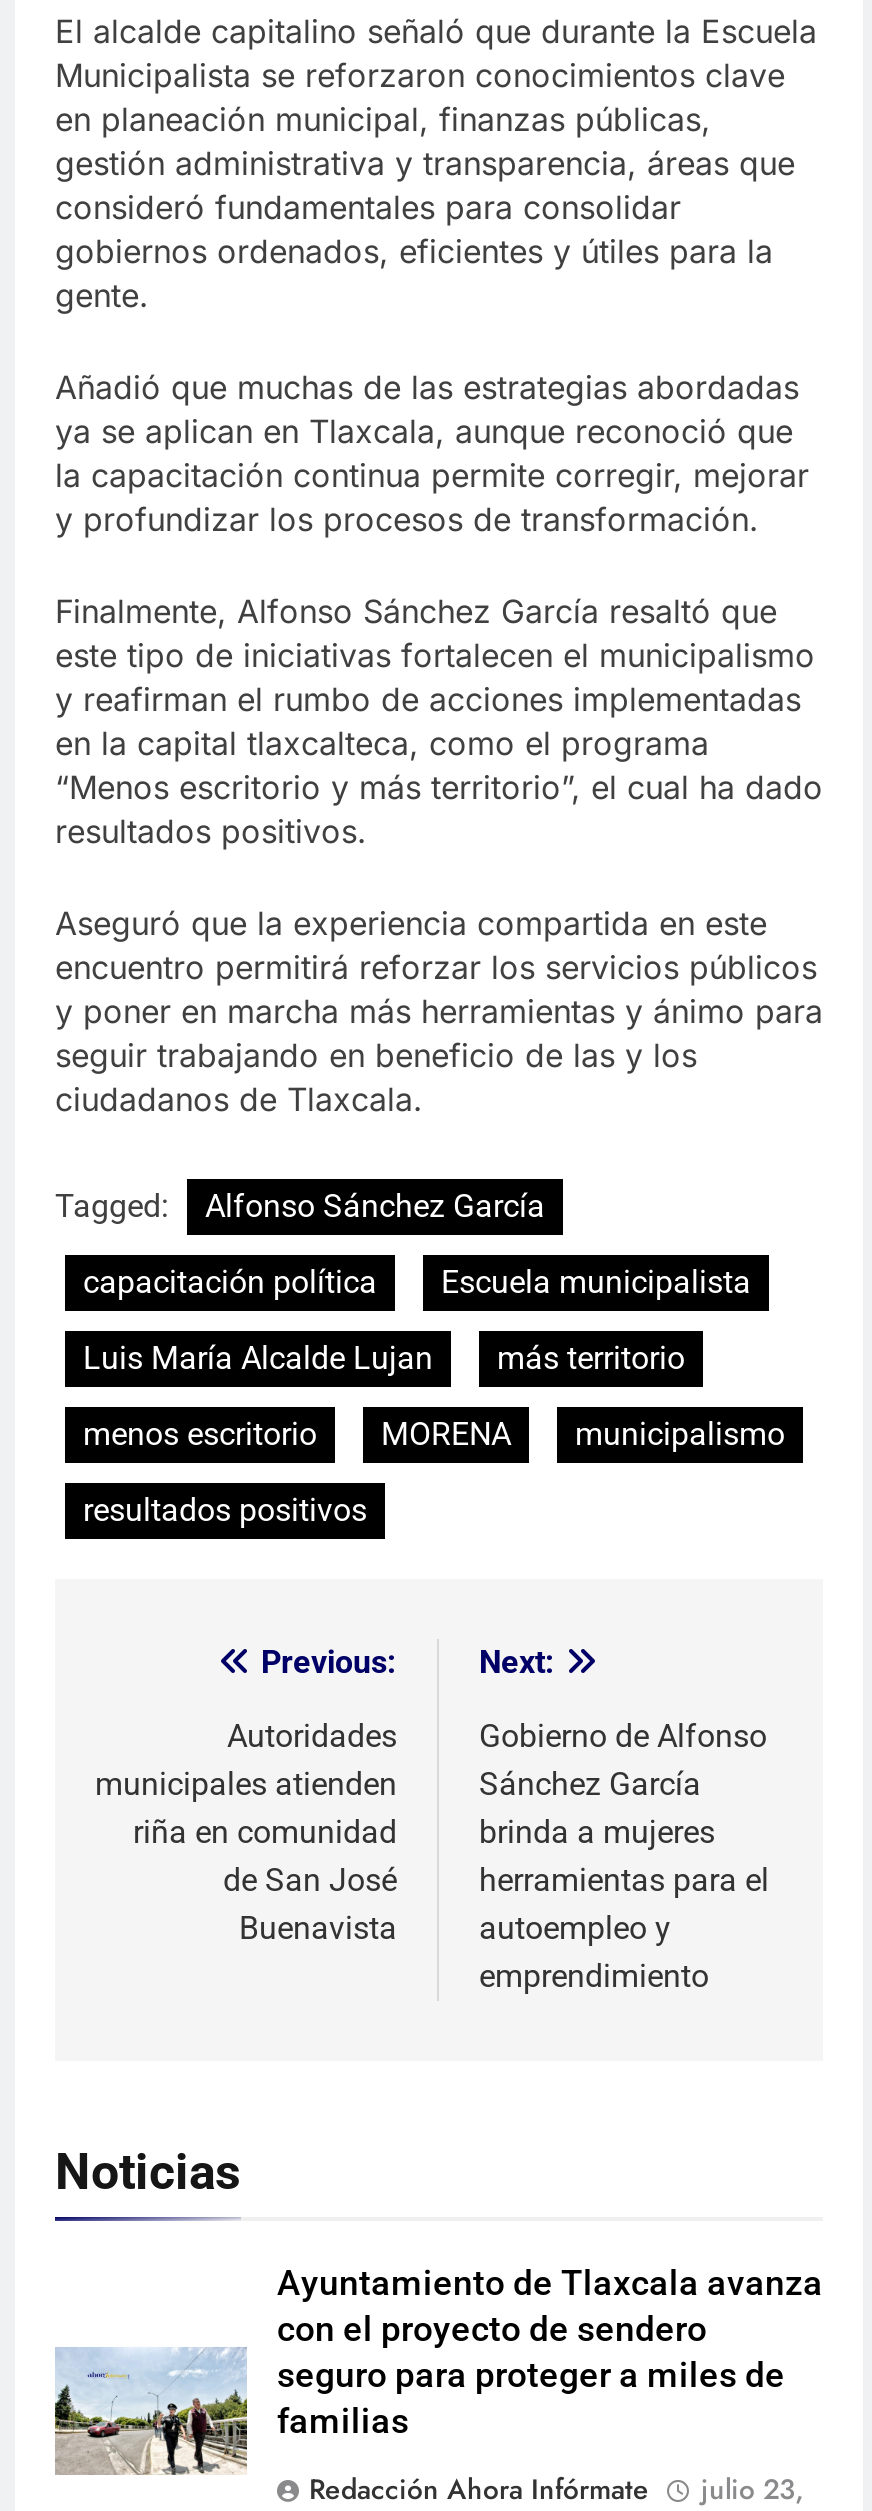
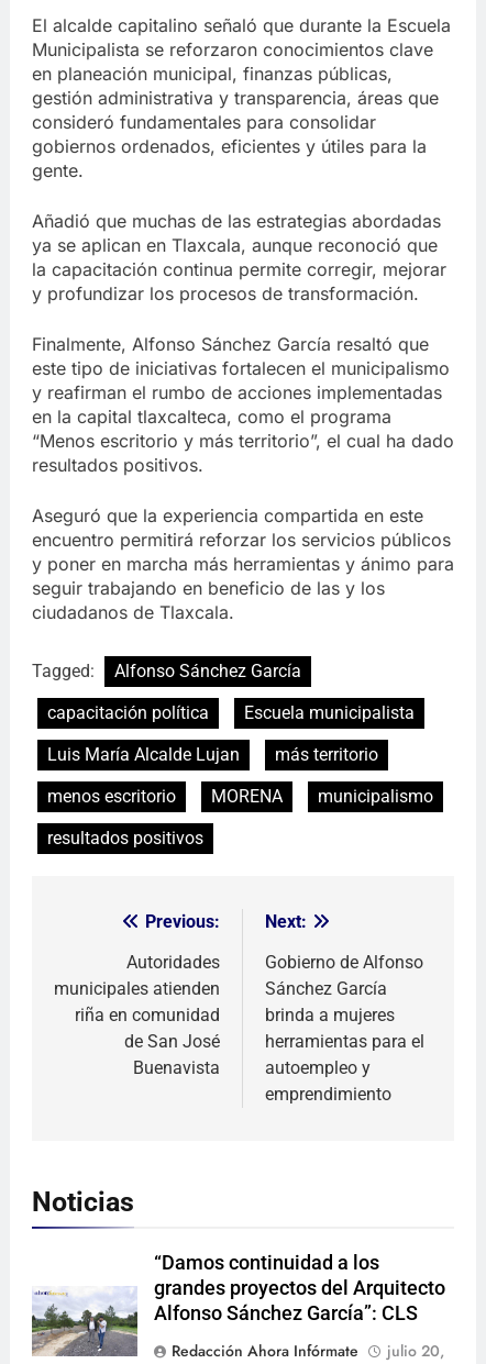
- [image]
- Ayuntamiento de Tlaxcala avanza
- con el proyecto de sendero
- seguro para proteger a miles de
- familias
+ [image]
+ “Damos continuidad a los
+ grandes proyectos del Arquitecto
+ Alfonso Sánchez García”: CLS

- Redacción Ahora Infórmate julio 23,
+ Redacción Ahora Infórmate julio 20,
